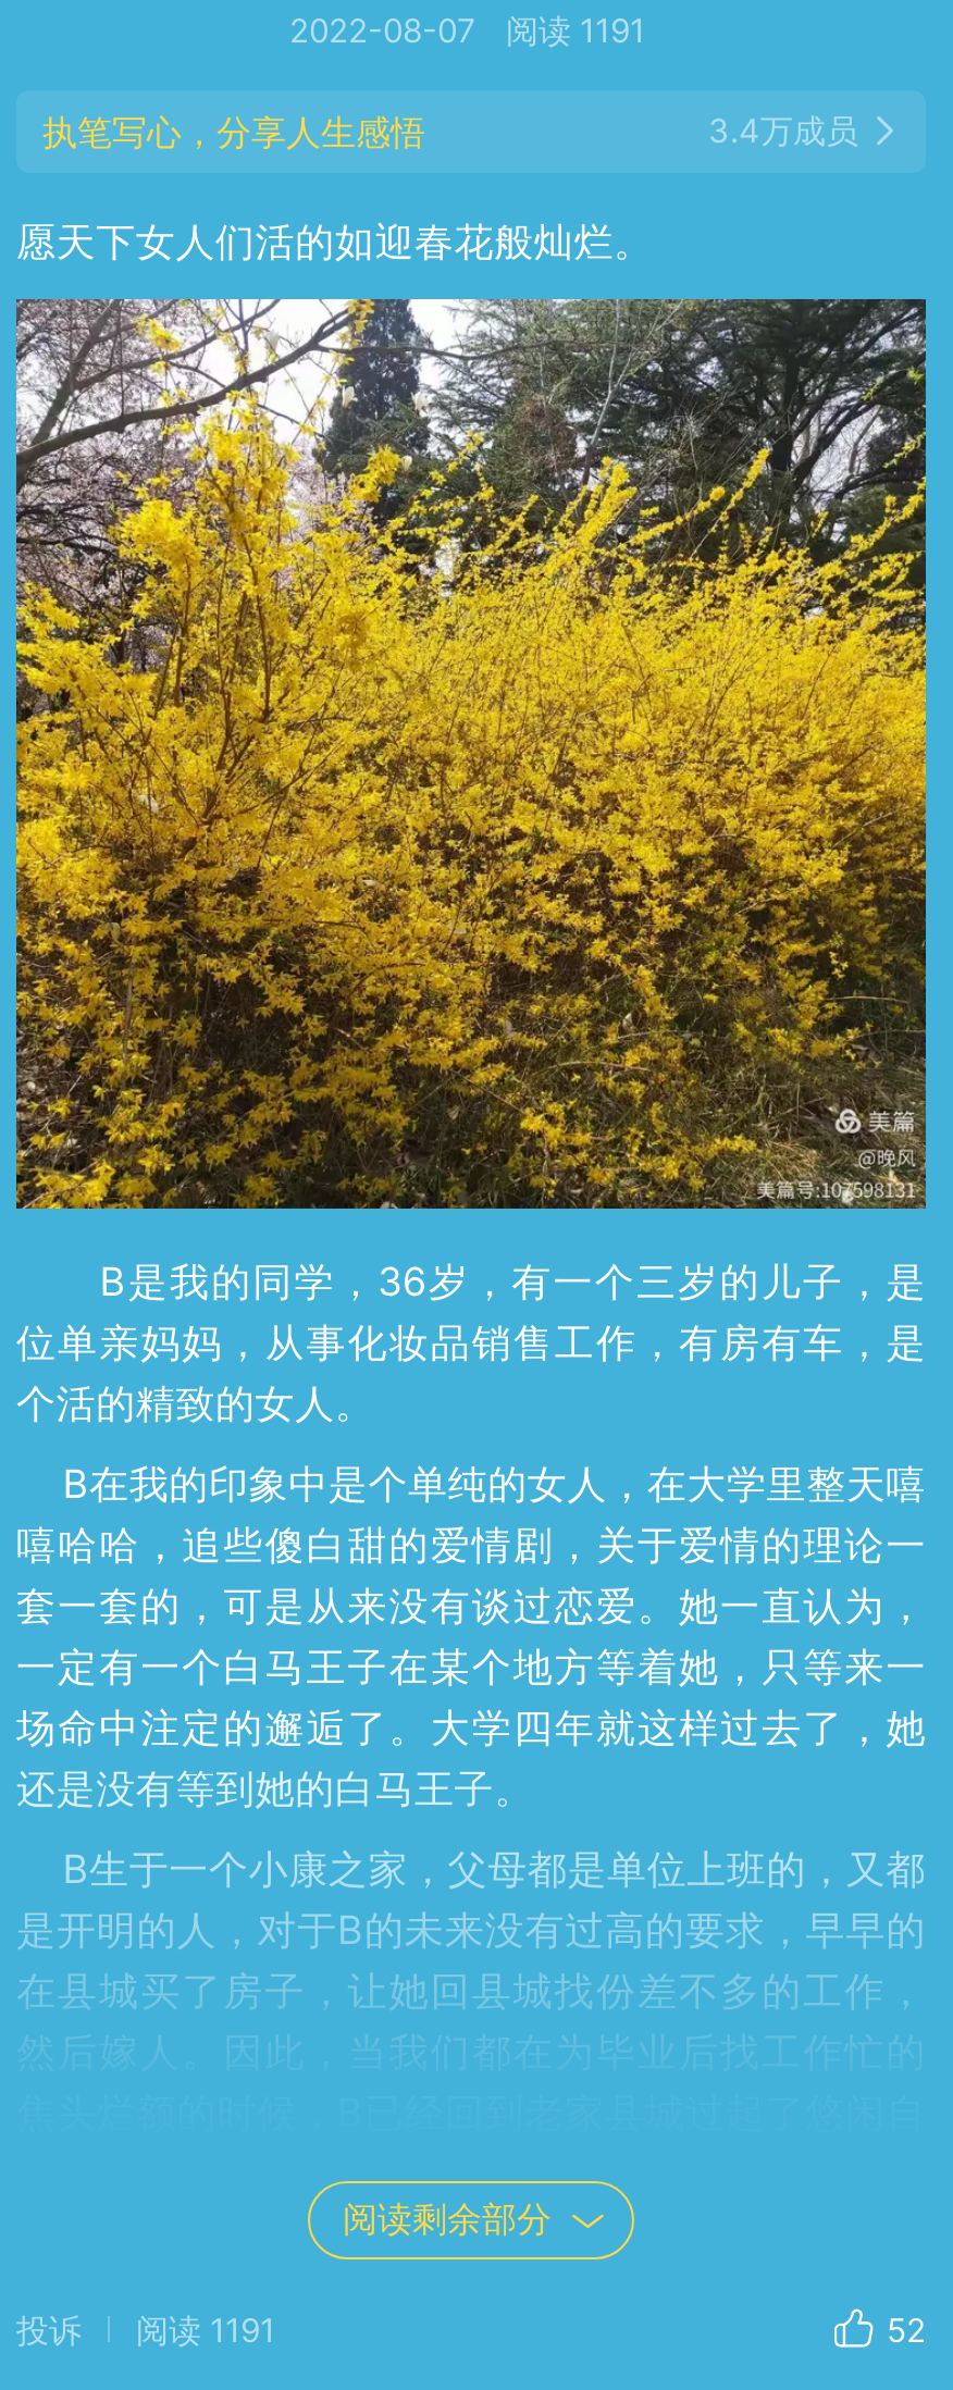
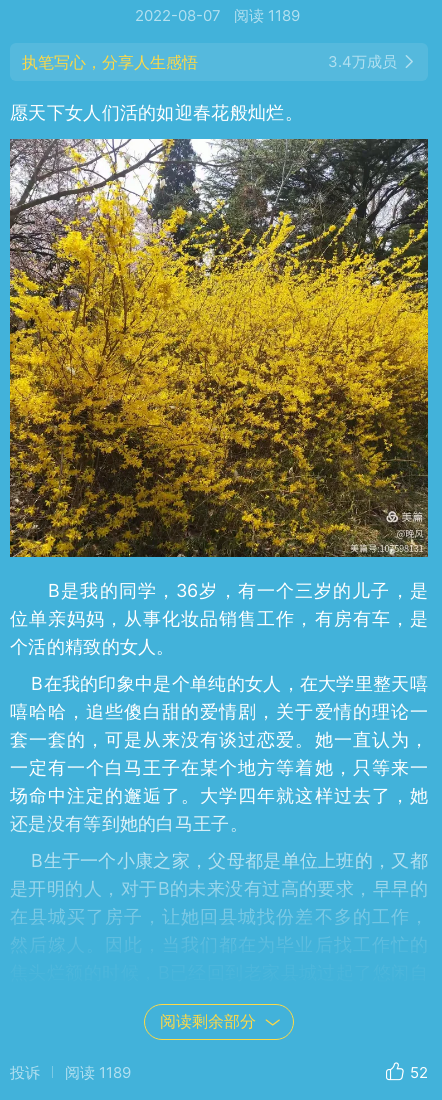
- 2022-08-07 阅读 1191
+ 2022-08-07 阅读 1189

- 投诉 阅读 1191
+ 投诉 阅读 1189
